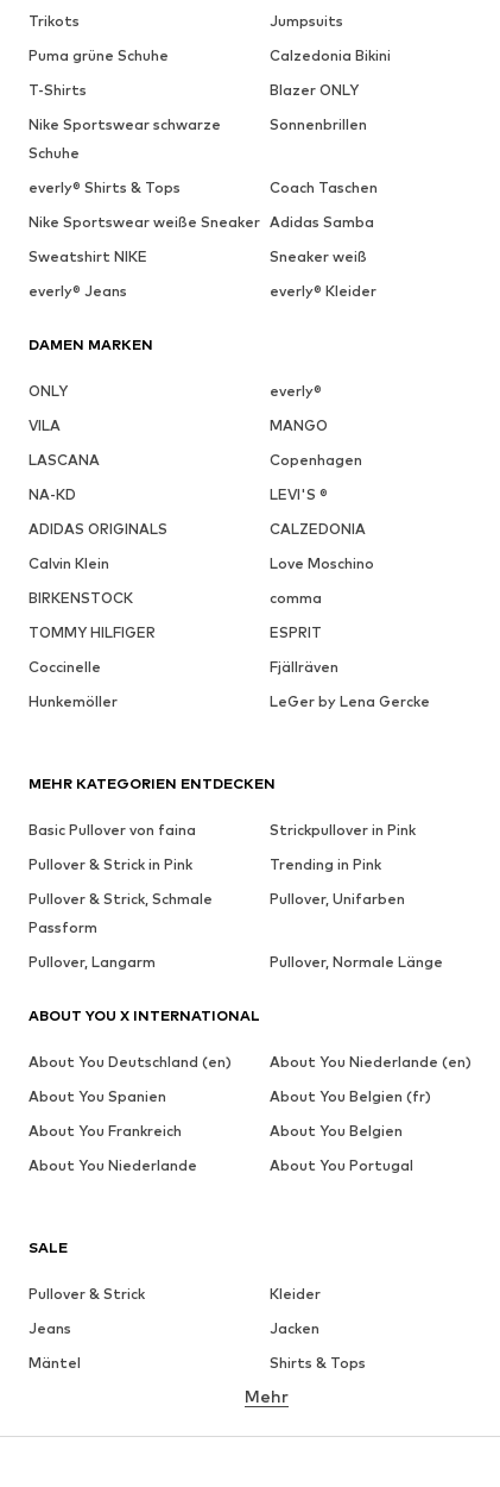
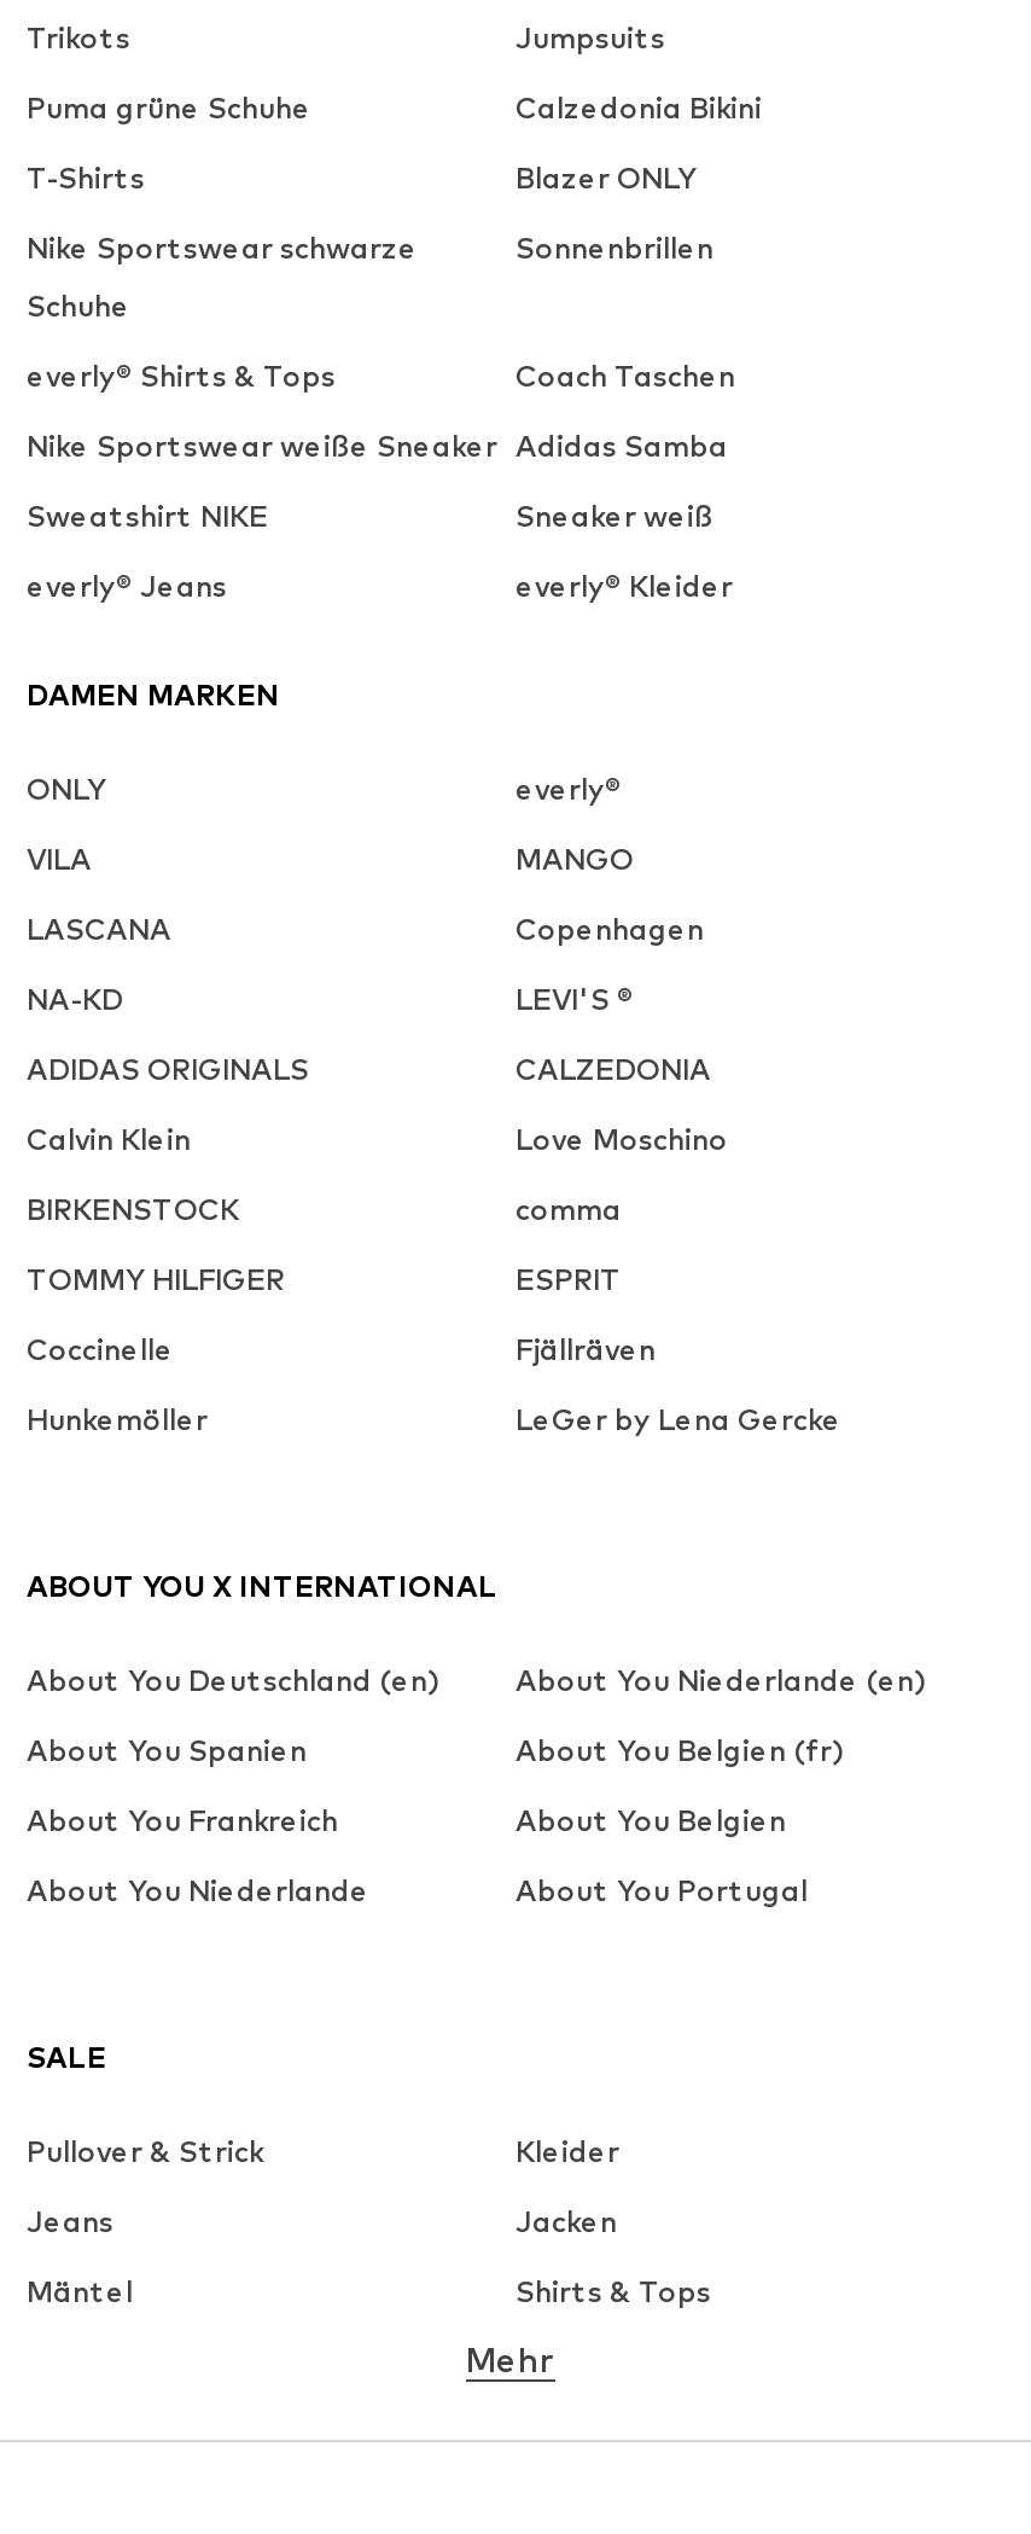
- MEHR KATEGORIEN ENTDECKEN
- Basic Pullover von faina
- Strickpullover in Pink
- Pullover & Strick in Pink
- Trending in Pink
- Pullover & Strick, Schmale
- Passform

- Pullover, Unifarben

- Pullover, Langarm
- Pullover, Normale Länge
